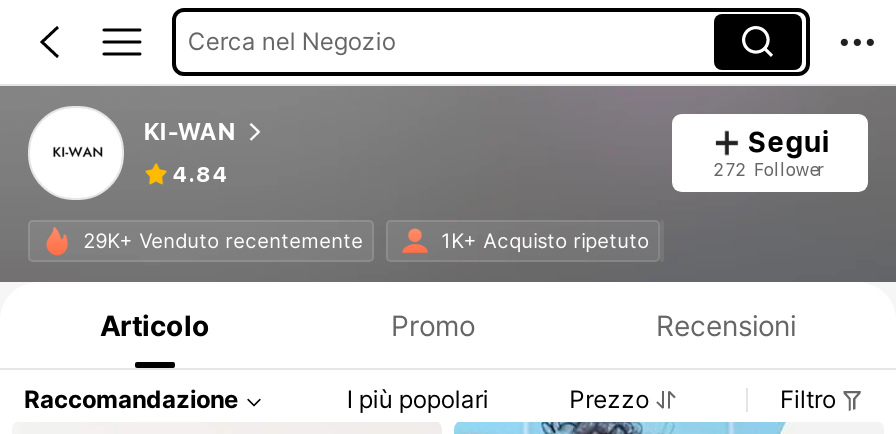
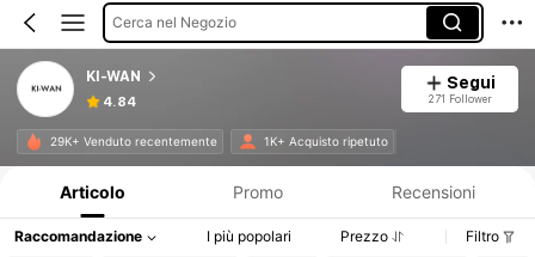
- 272 Follower
+ 271 Follower
